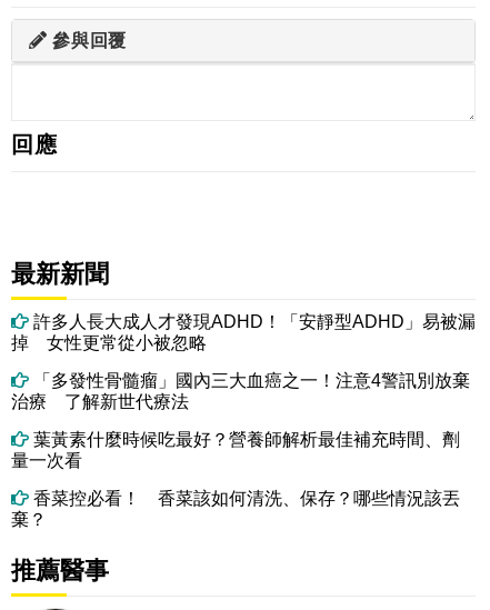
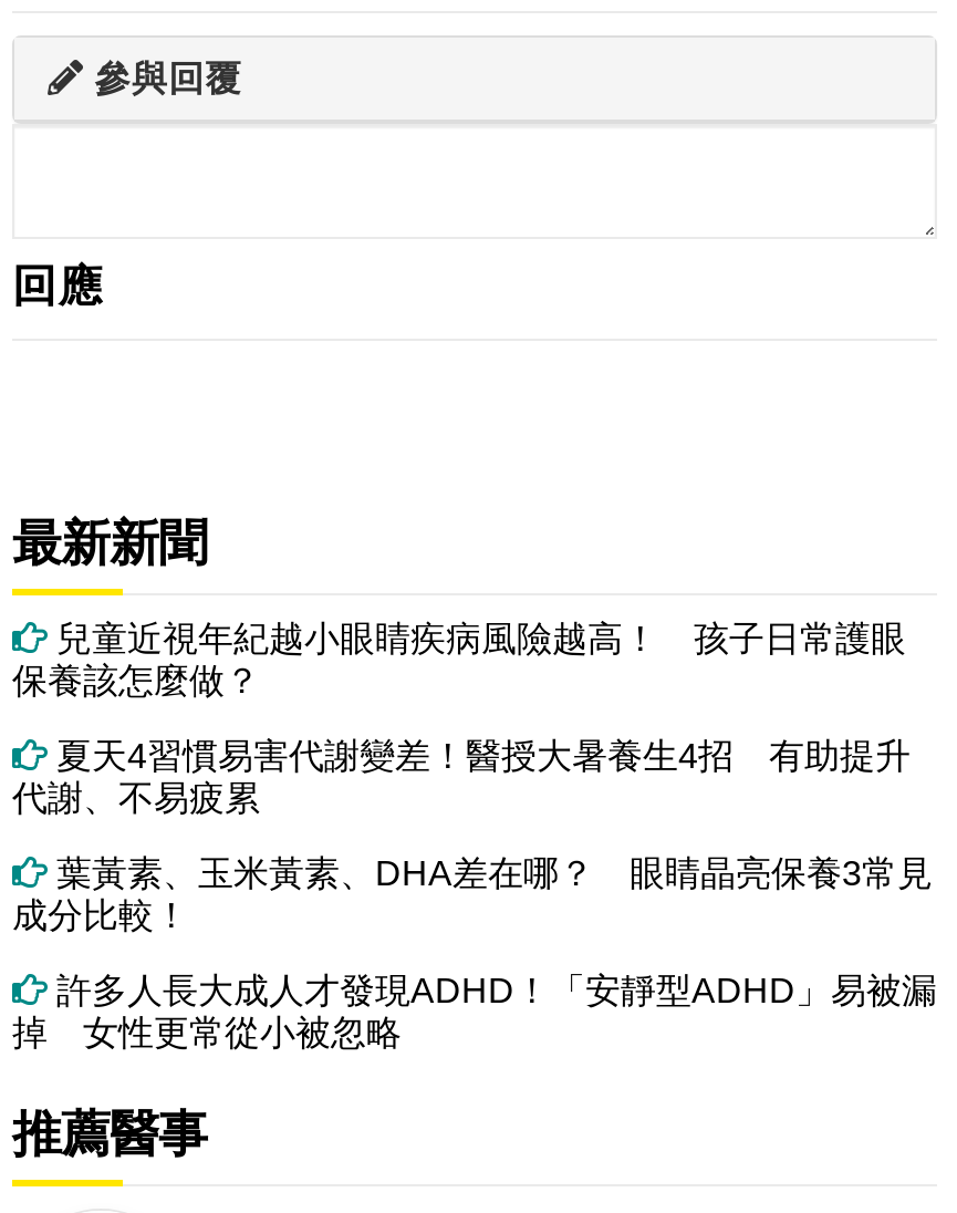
+ 兒童近視年紀越小眼睛疾病風險越高！ 孩子日常護眼
+ 保養該怎麼做？
+ 夏天4習慣易害代謝變差！醫授大暑養生4招 有助提升
+ 代謝、不易疲累
+ 葉黃素、玉米黃素、DHA差在哪？ 眼睛晶亮保養3常見
+ 成分比較！

moved down: 許多人長大成人才發現ADHD！「安靜型ADHD」易被漏 | 掉 女性更常從小被忽略

- 「多發性骨髓瘤」國內三大血癌之一！注意4警訊別放棄
- 治療 了解新世代療法
- 葉黃素什麼時候吃最好？營養師解析最佳補充時間、劑
- 量一次看
- 香菜控必看！ 香菜該如何清洗、保存？哪些情況該丟
- 棄？
